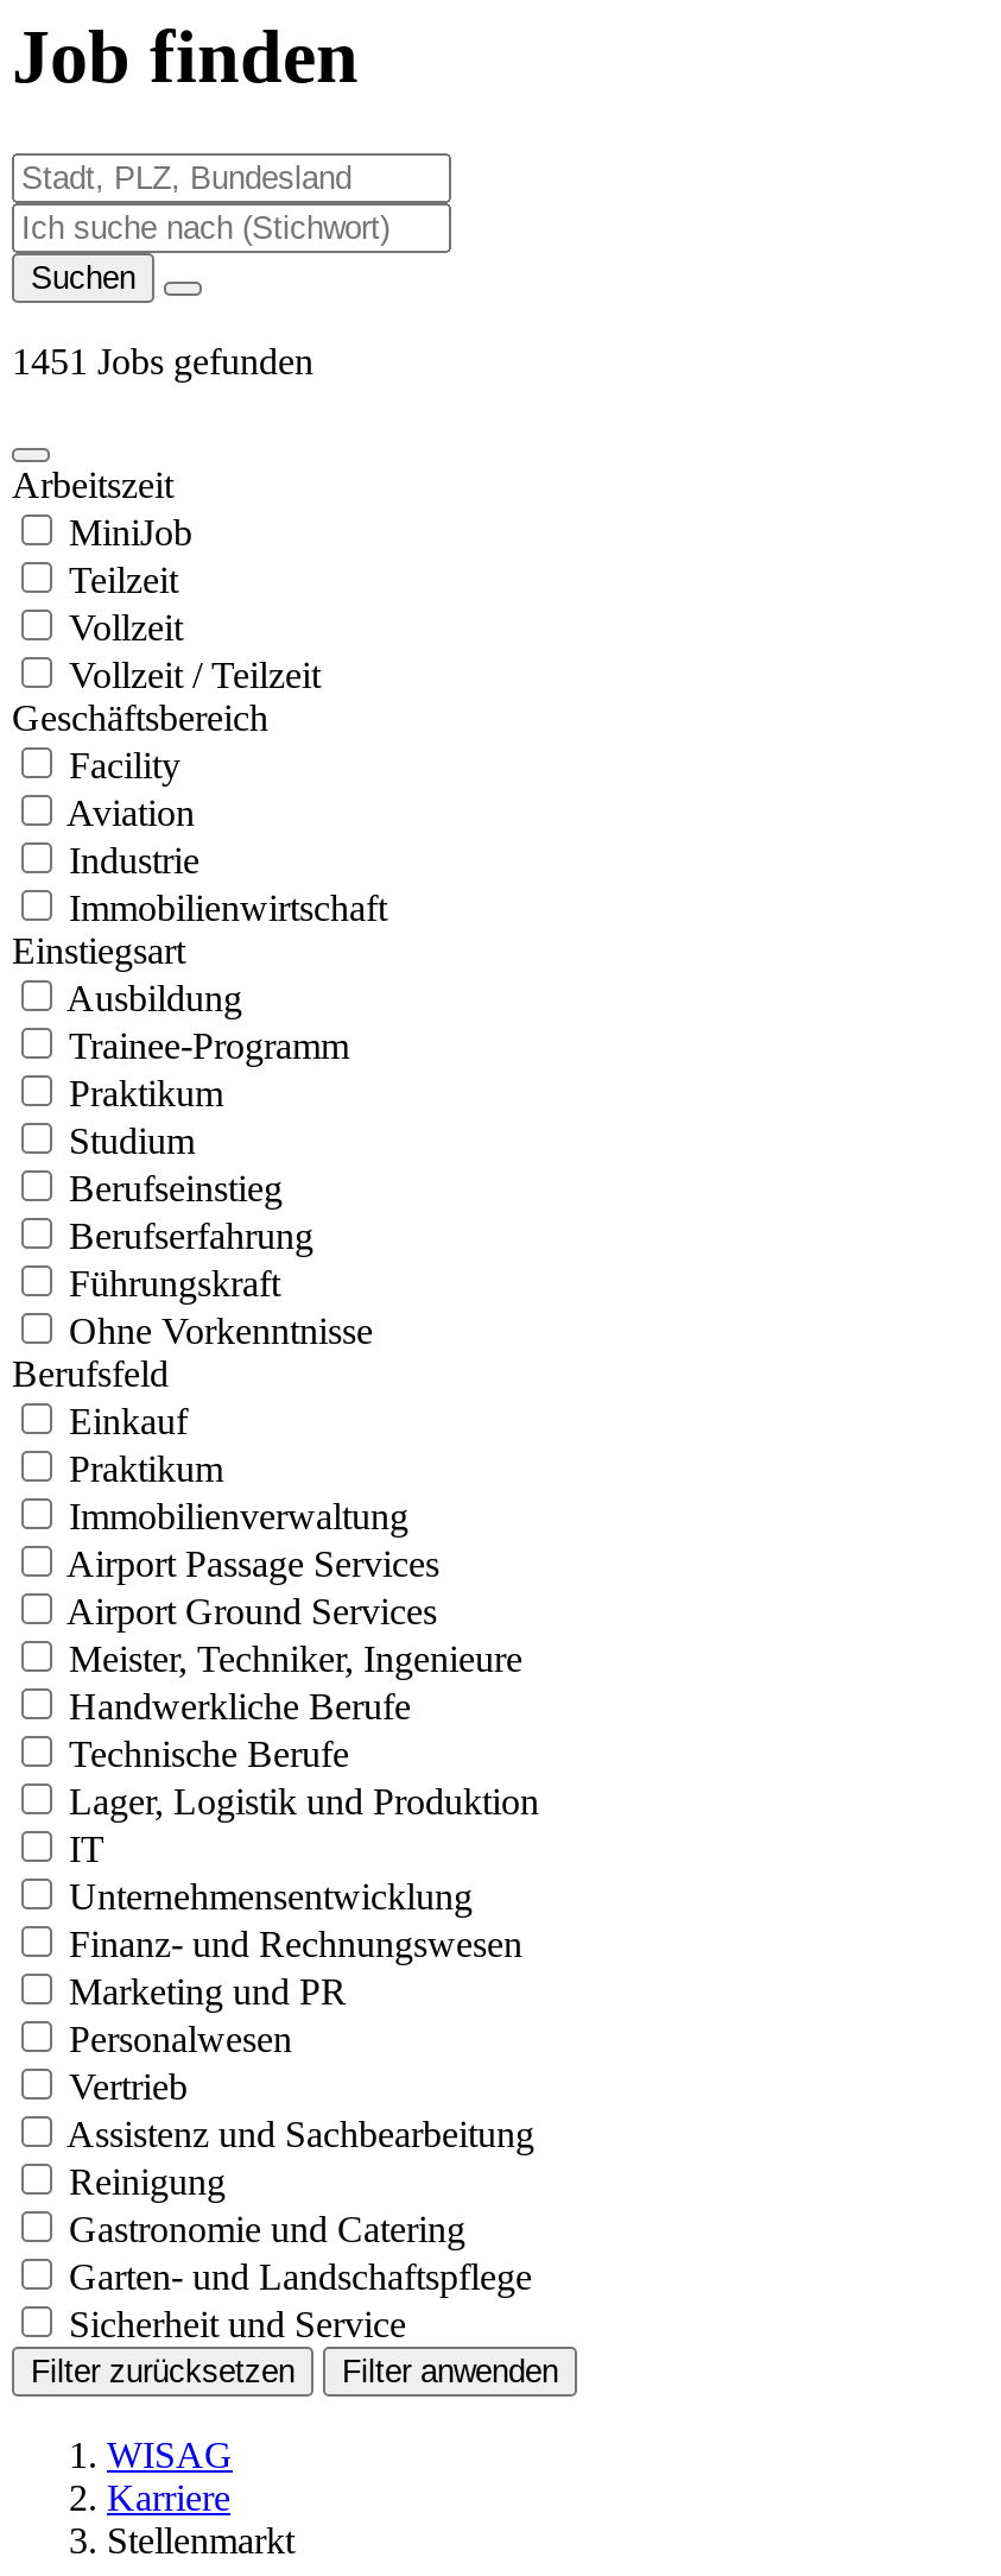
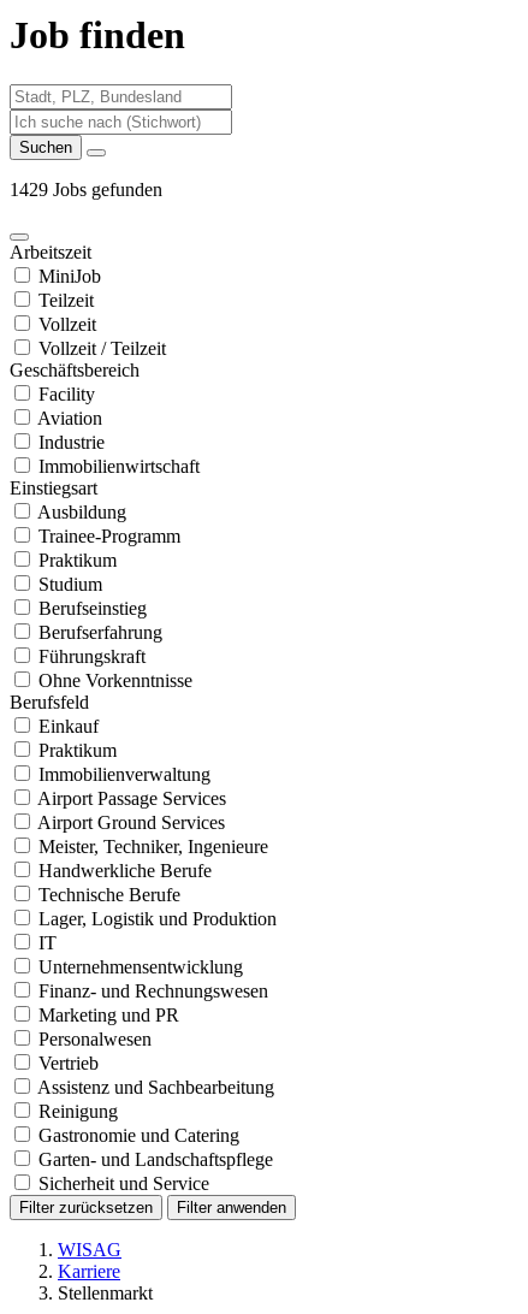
- 1451 Jobs gefunden
+ 1429 Jobs gefunden
